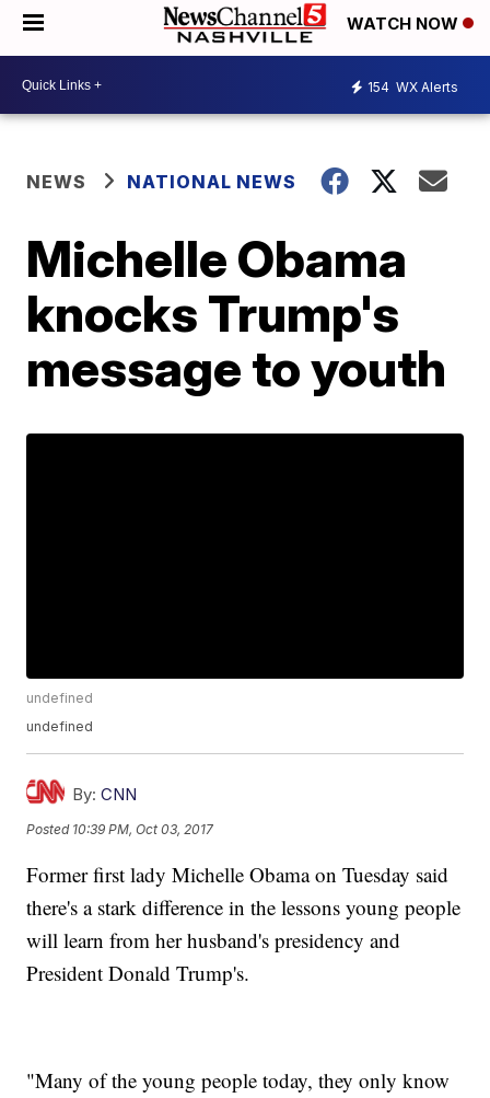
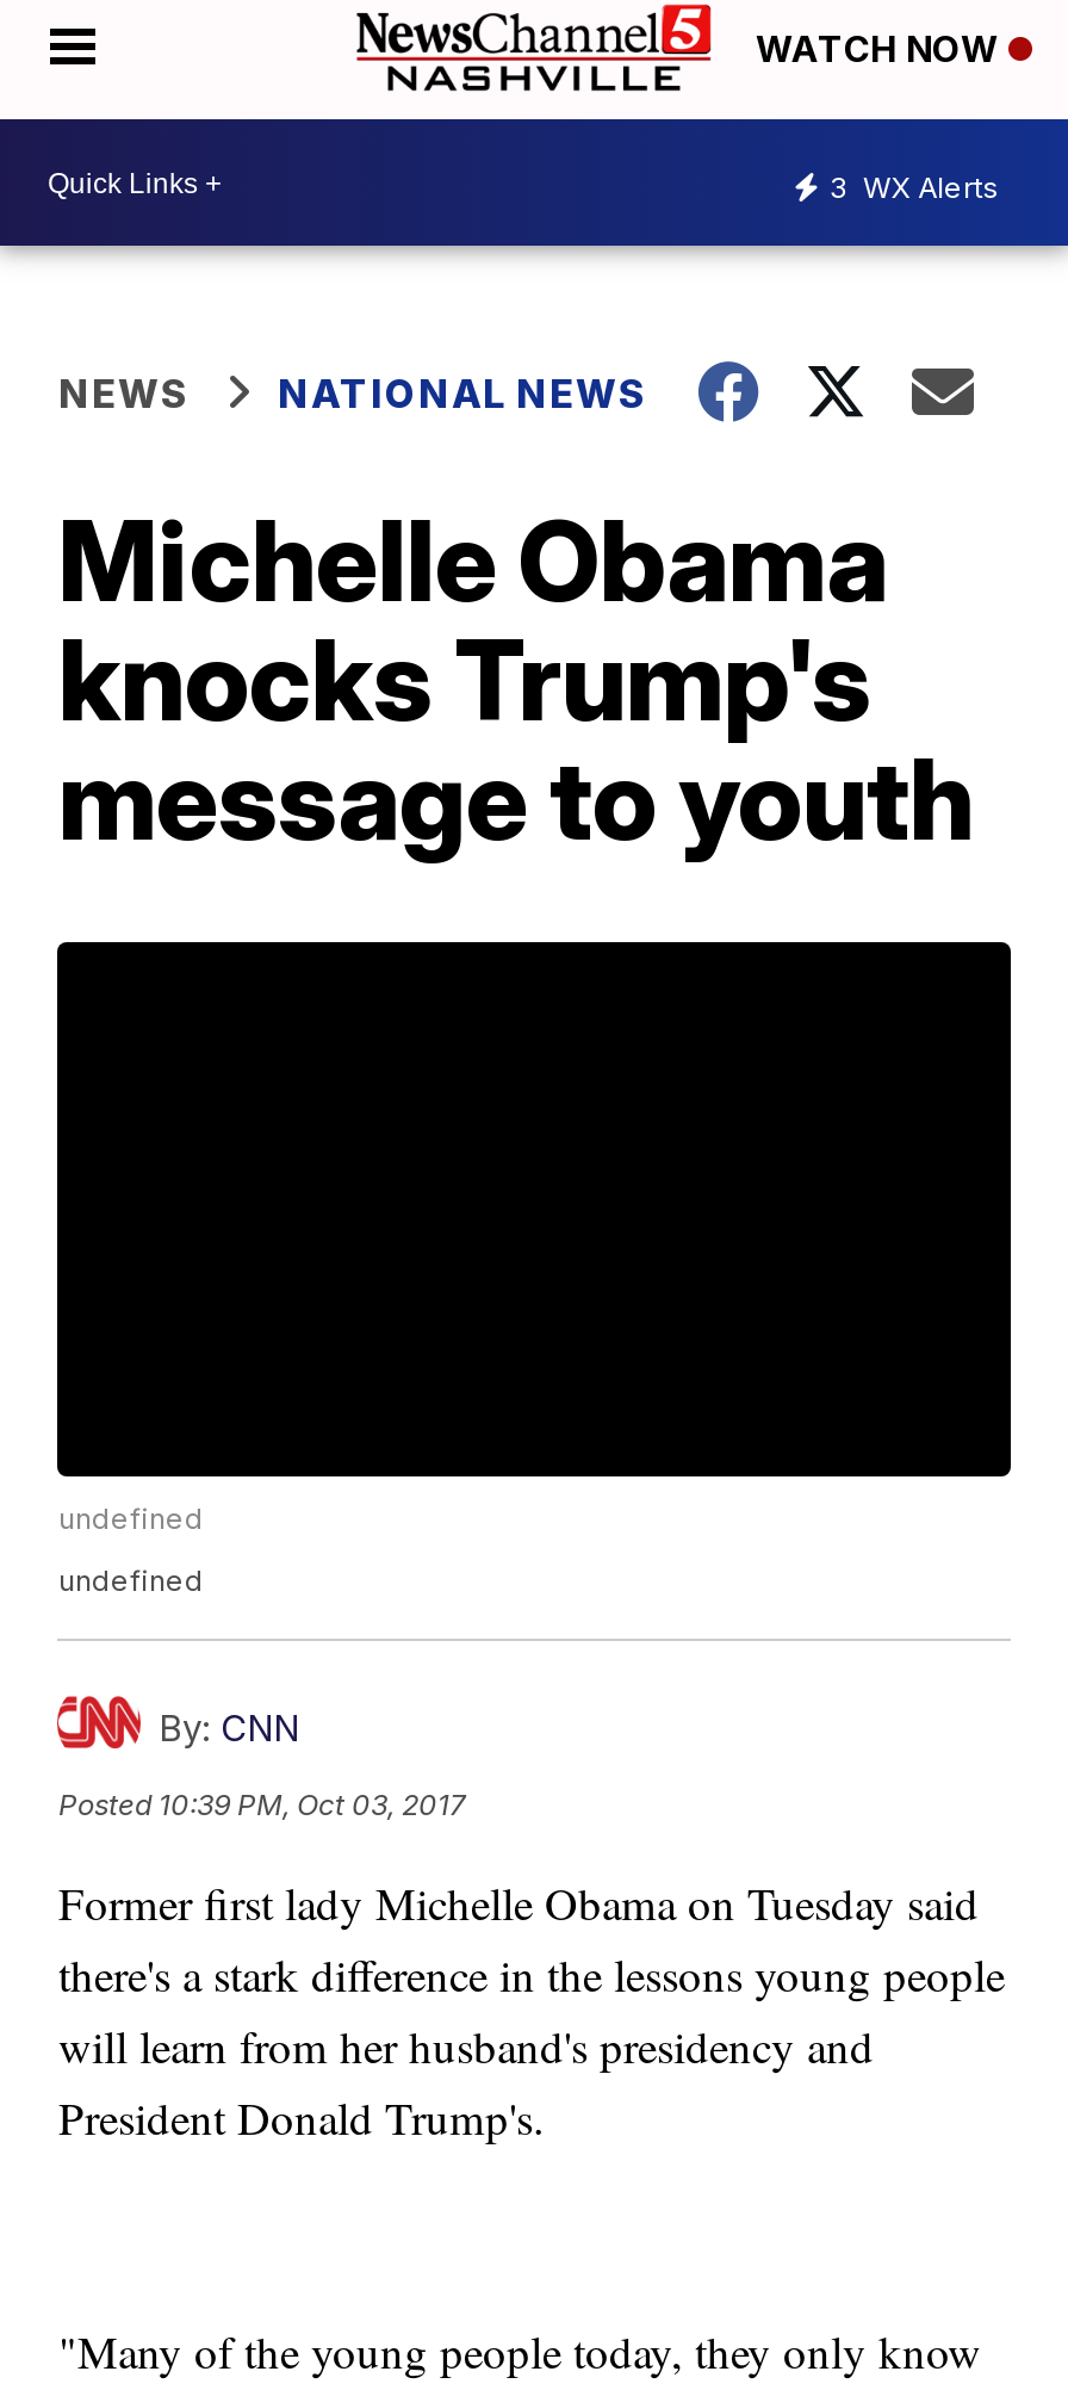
- 154 WX Alerts
+ 3 WX Alerts
